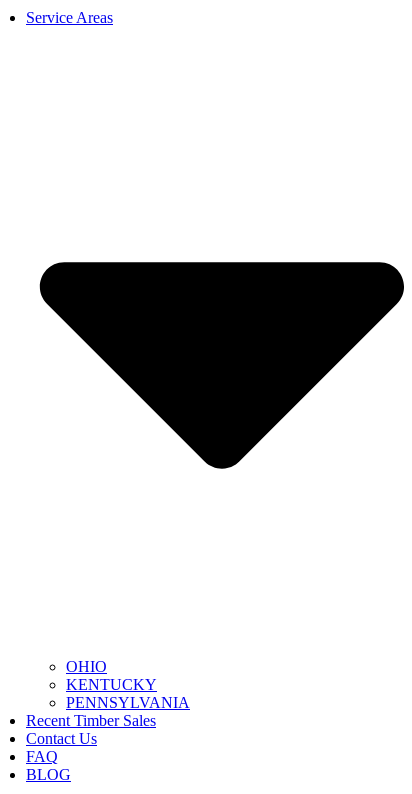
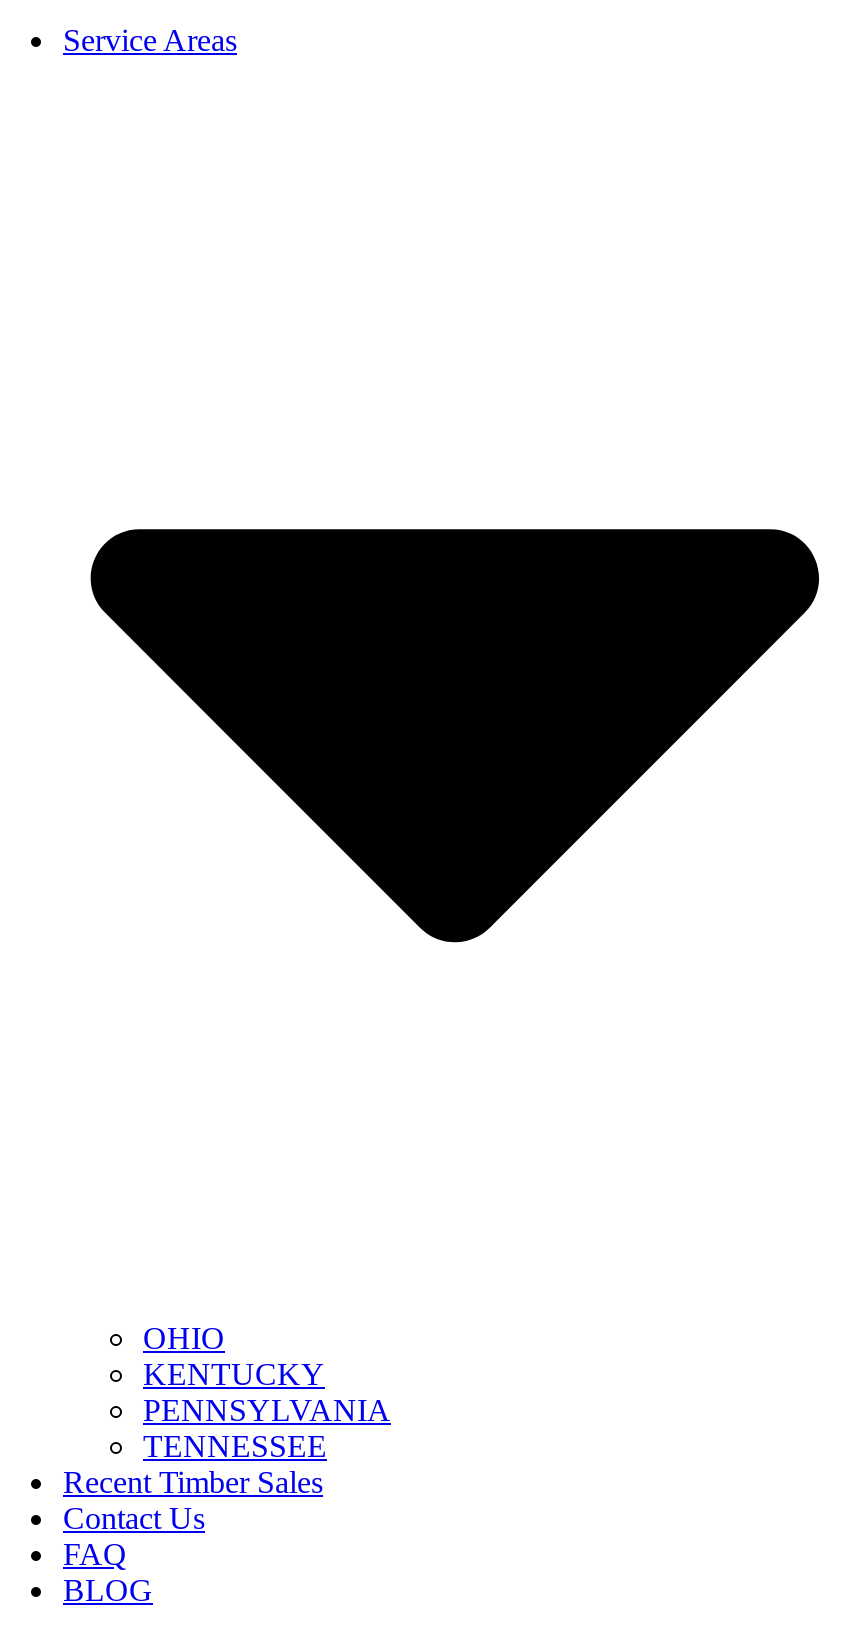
+ TENNESSEE
